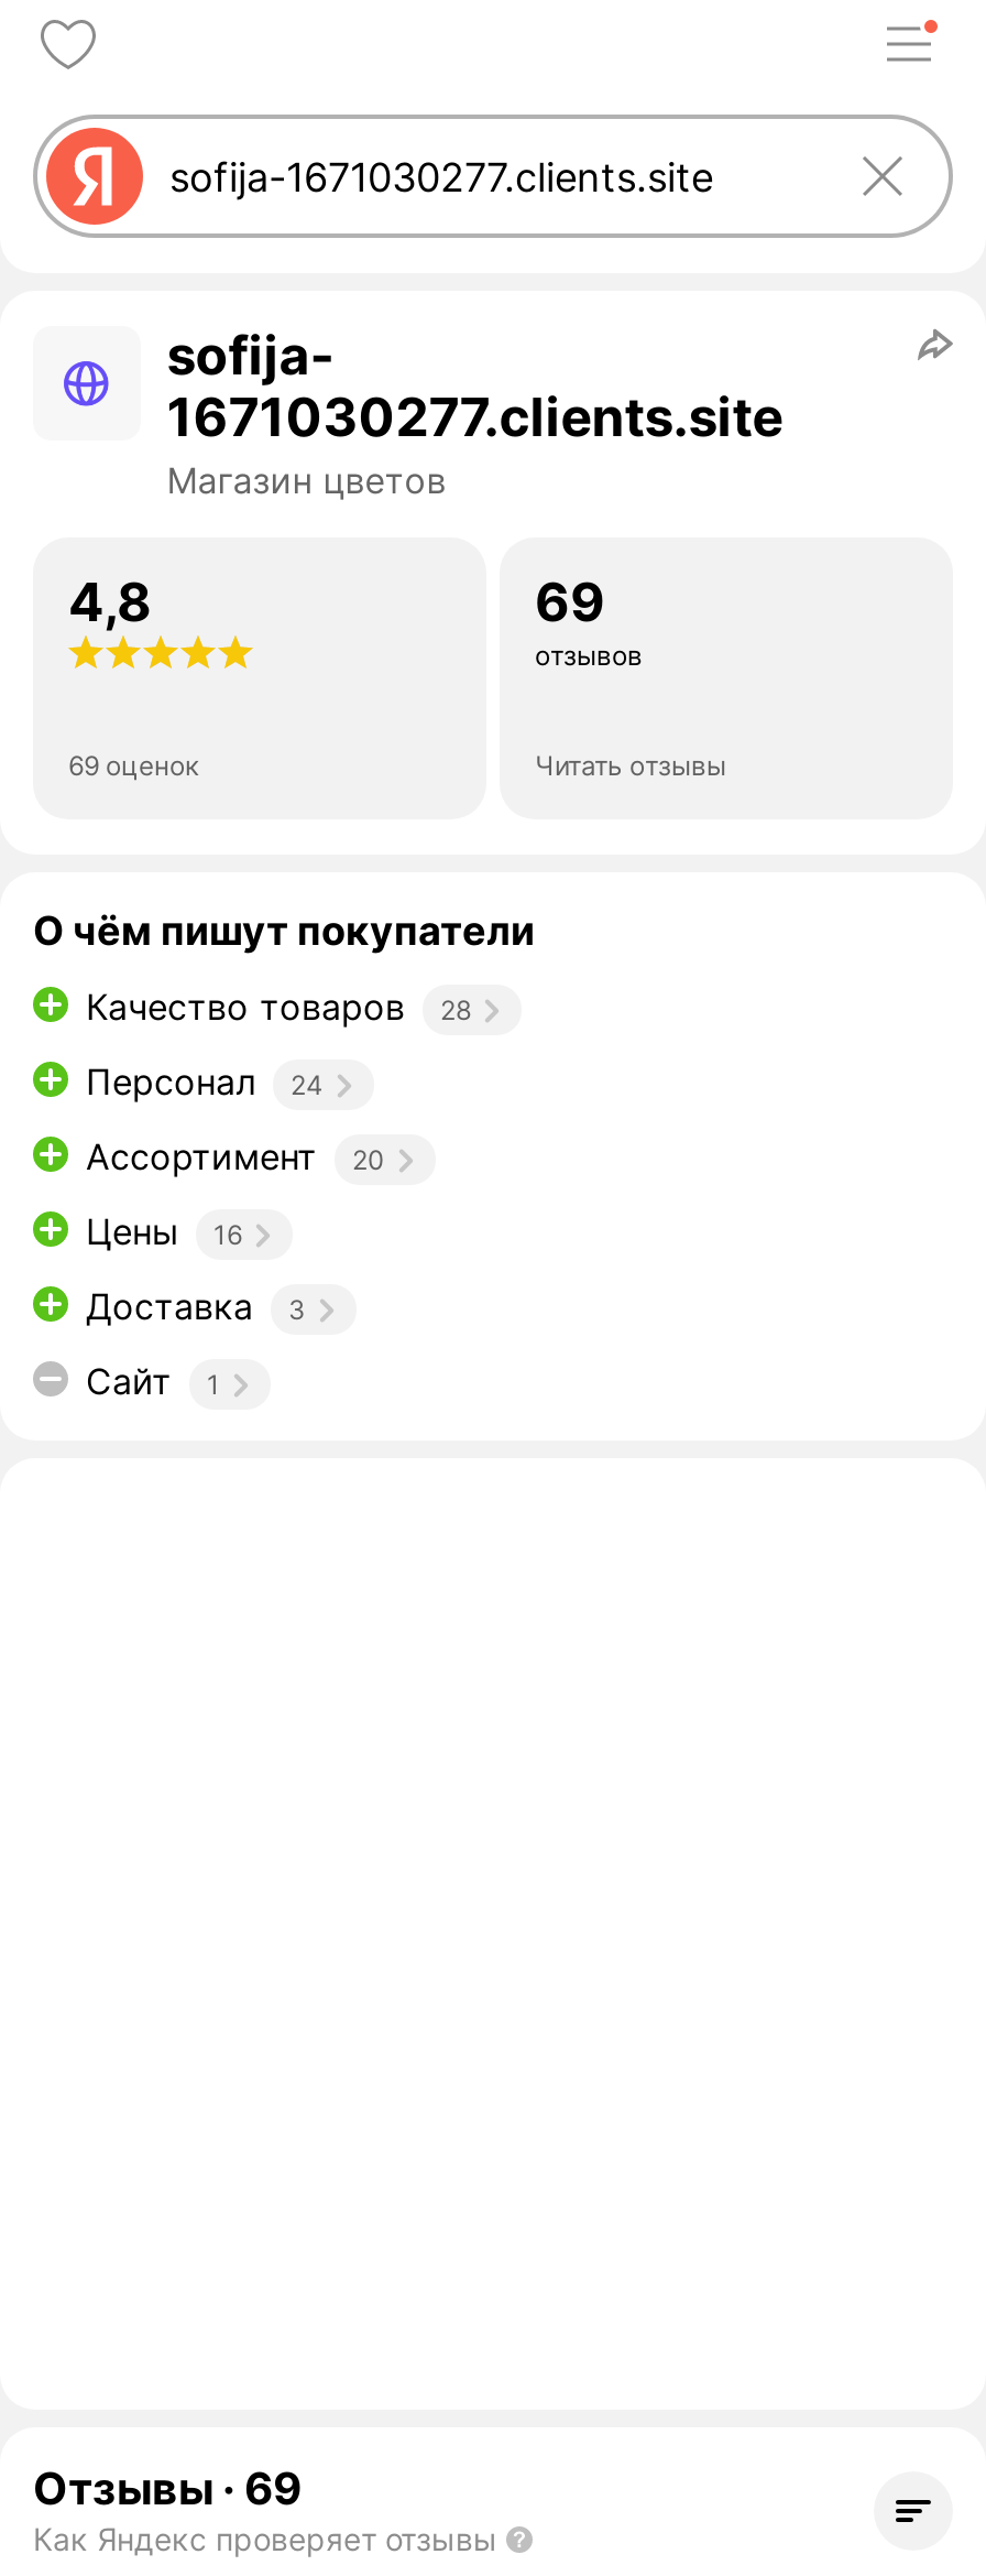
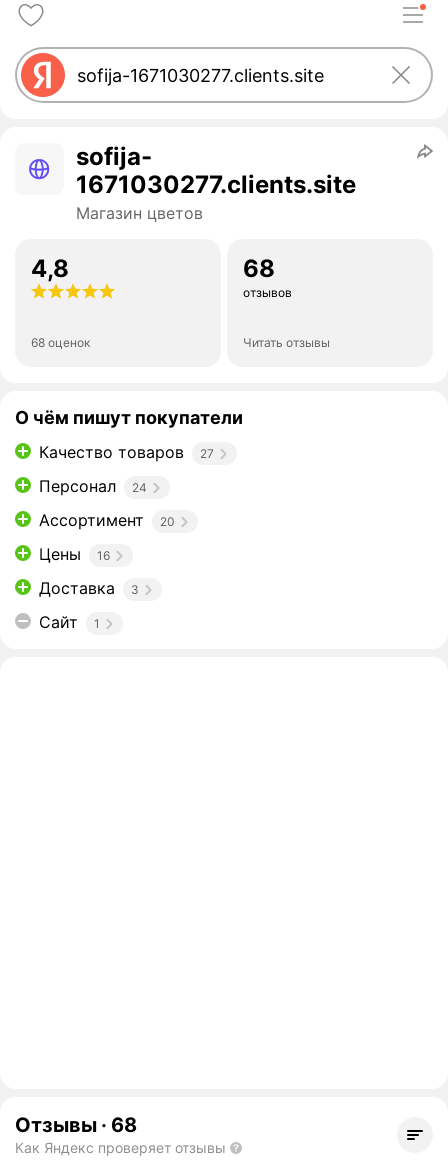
- 69
+ 68

- 69 оценок
+ 68 оценок

- Качество товаров 28
+ Качество товаров 27

- Отзывы · 69
+ Отзывы · 68
